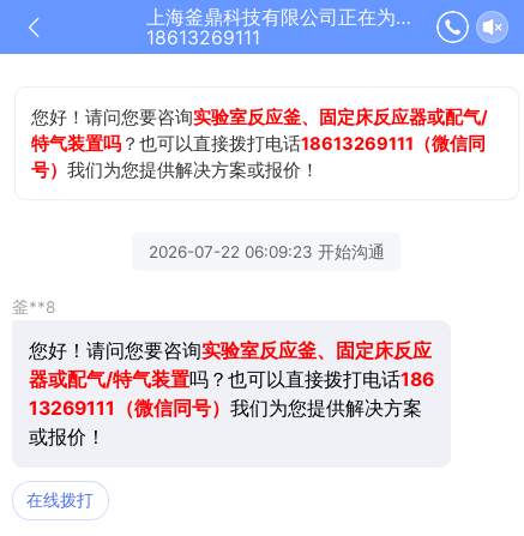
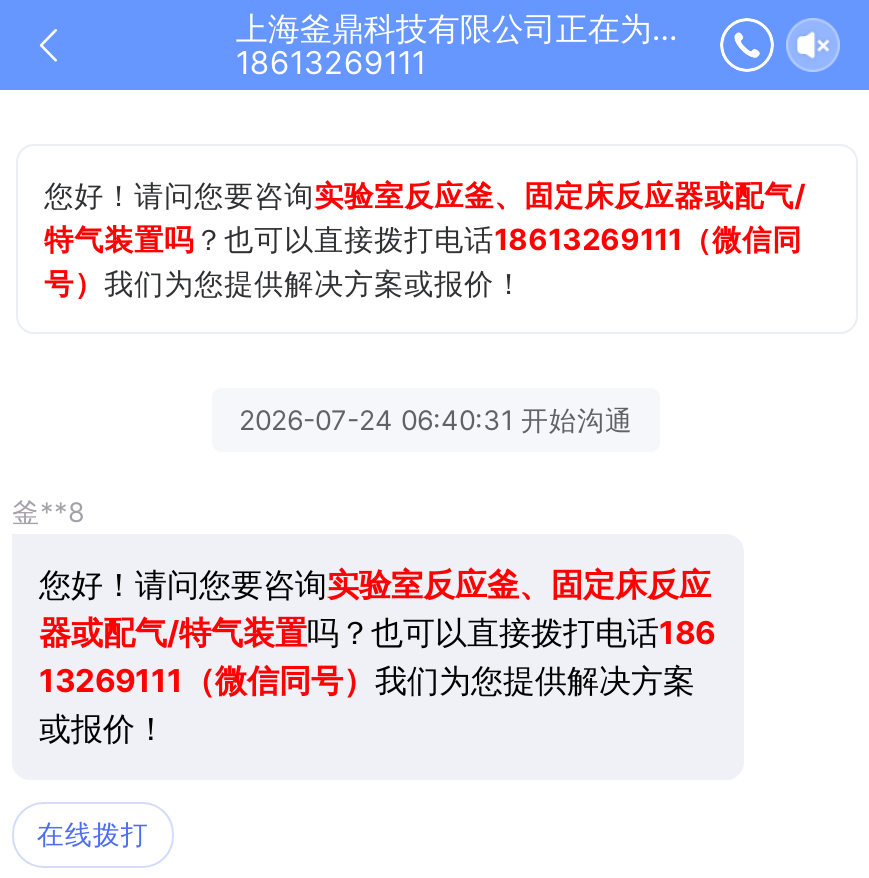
- 2026-07-22 06:09:23 开始沟通
+ 2026-07-24 06:40:31 开始沟通
